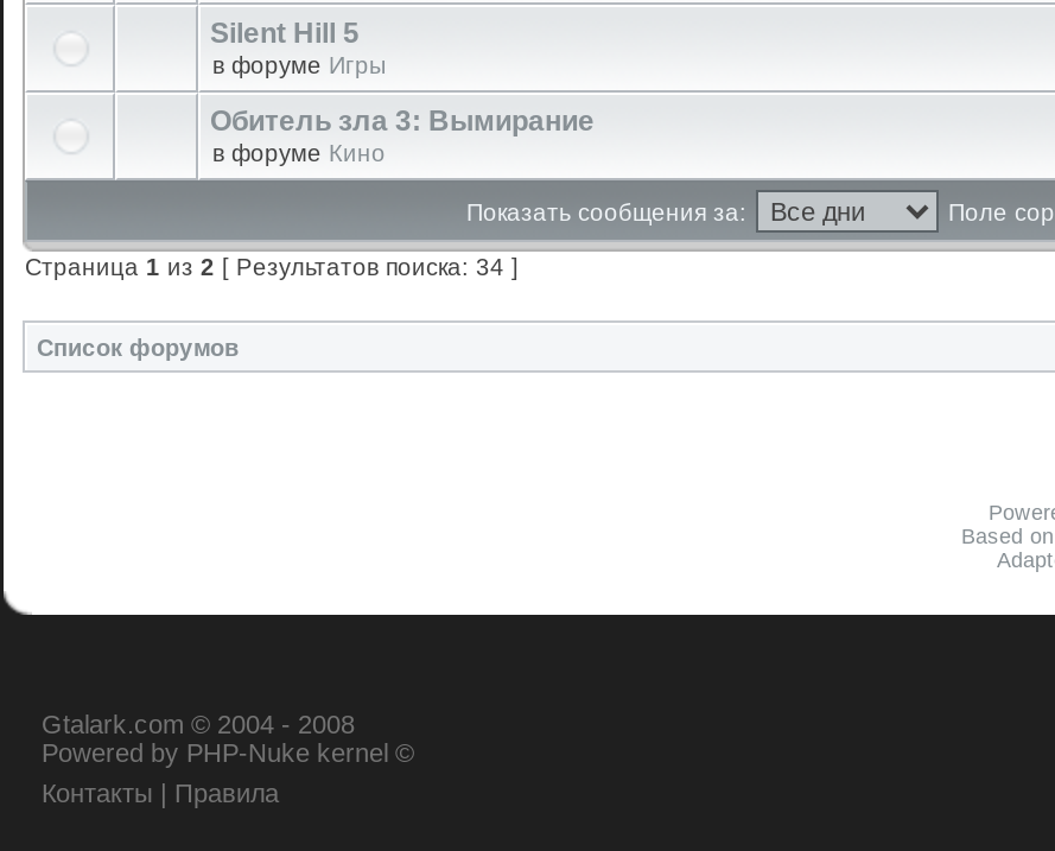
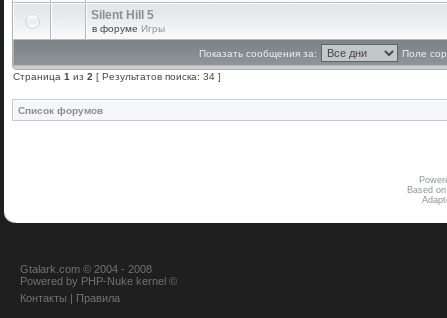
- Обитель зла 3: Вымирание
- в форуме Кино
